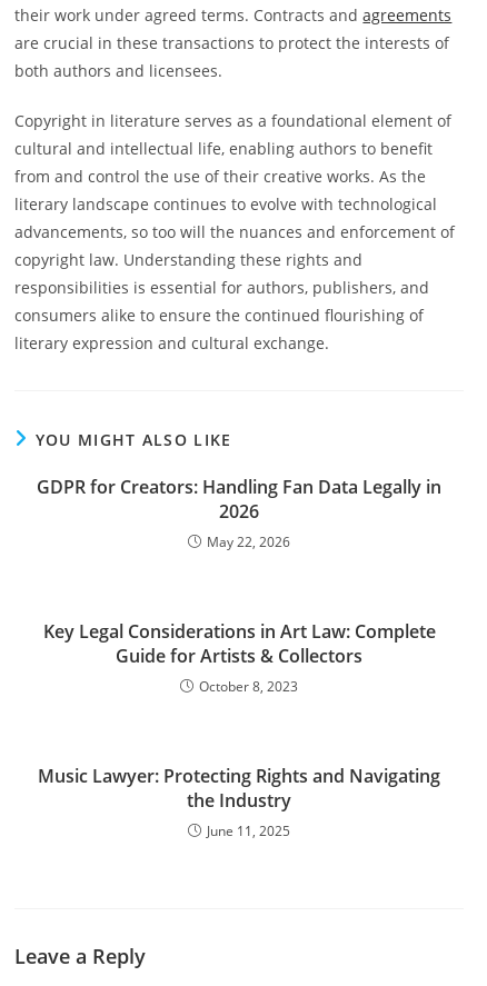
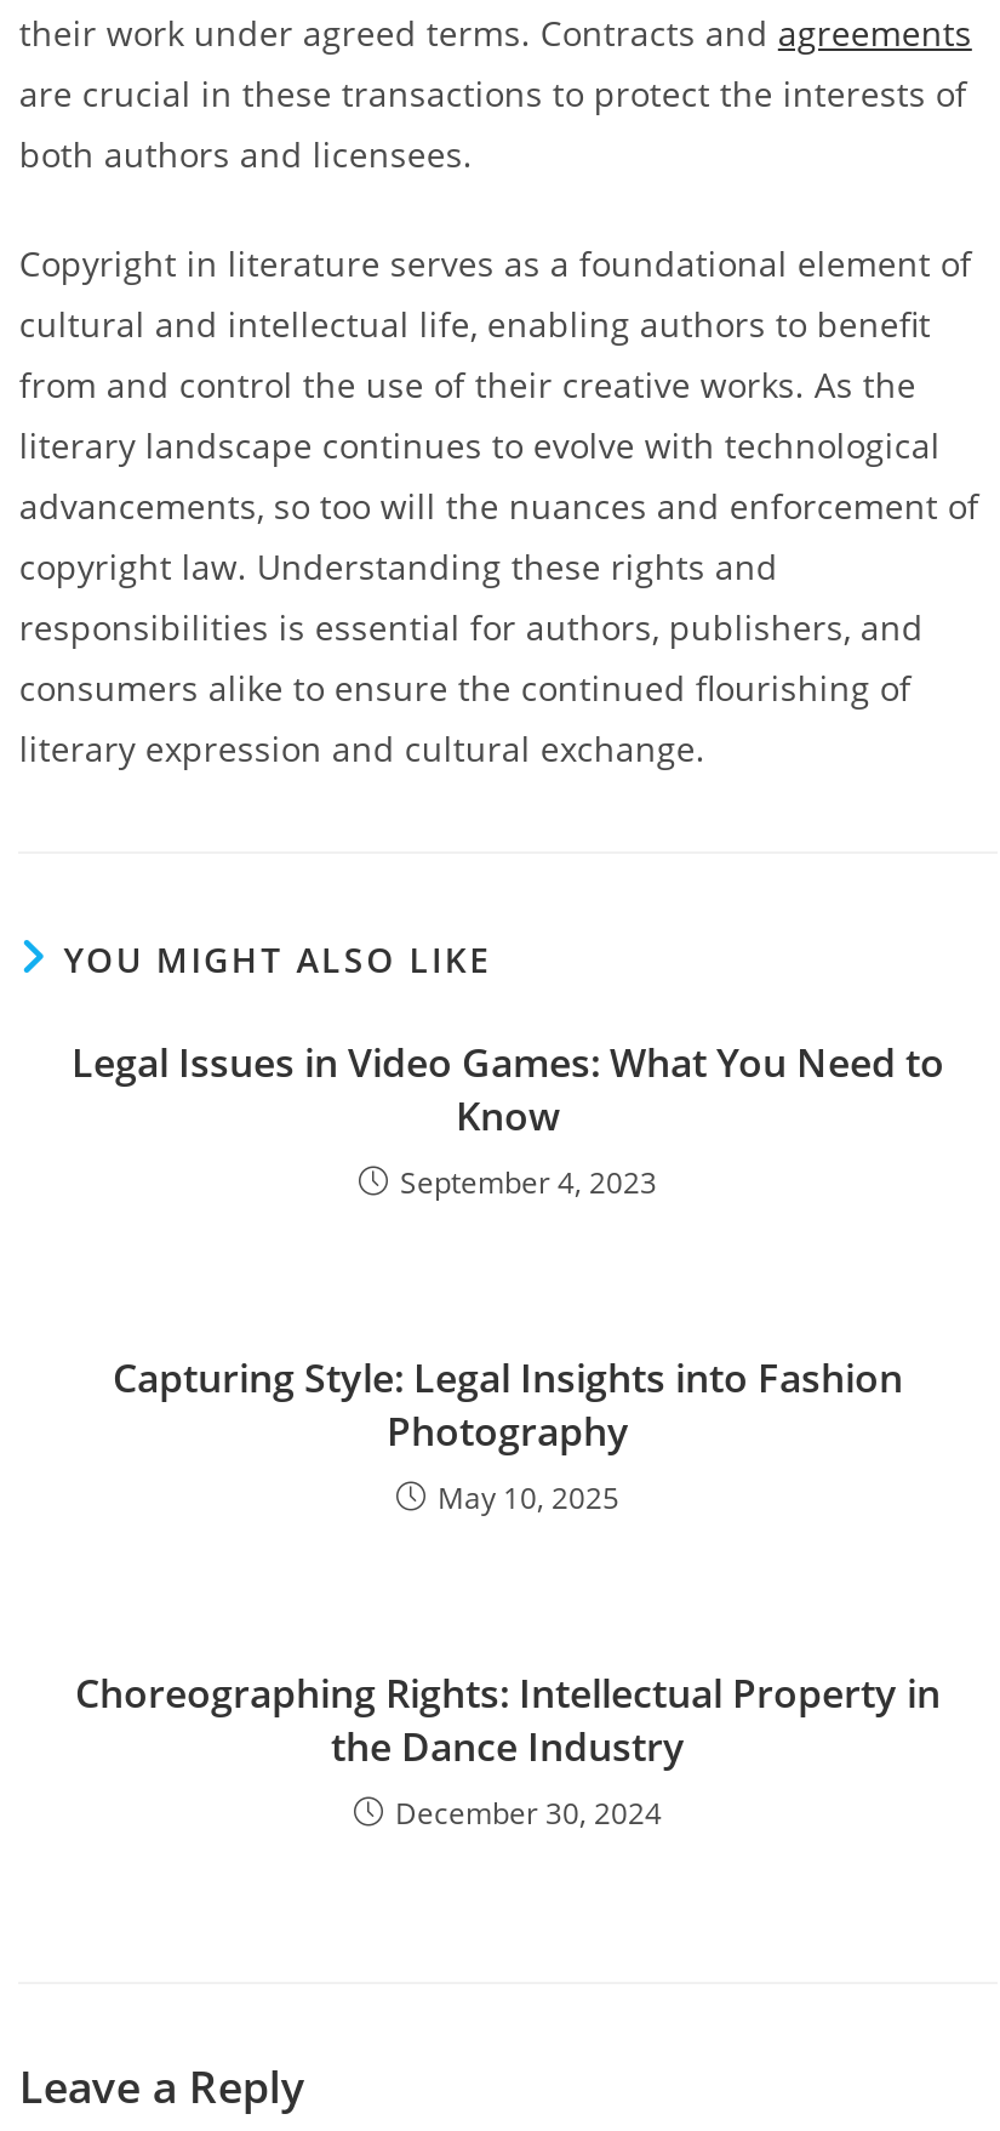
- GDPR for Creators: Handling Fan Data Legally in
- 2026
- May 22, 2026
+ Legal Issues in Video Games: What You Need to
+ Know
+ September 4, 2023

- Key Legal Considerations in Art Law: Complete
- Guide for Artists & Collectors
- October 8, 2023
+ Capturing Style: Legal Insights into Fashion
+ Photography
+ May 10, 2025

- Music Lawyer: Protecting Rights and Navigating
- the Industry
- June 11, 2025
+ Choreographing Rights: Intellectual Property in
+ the Dance Industry
+ December 30, 2024
